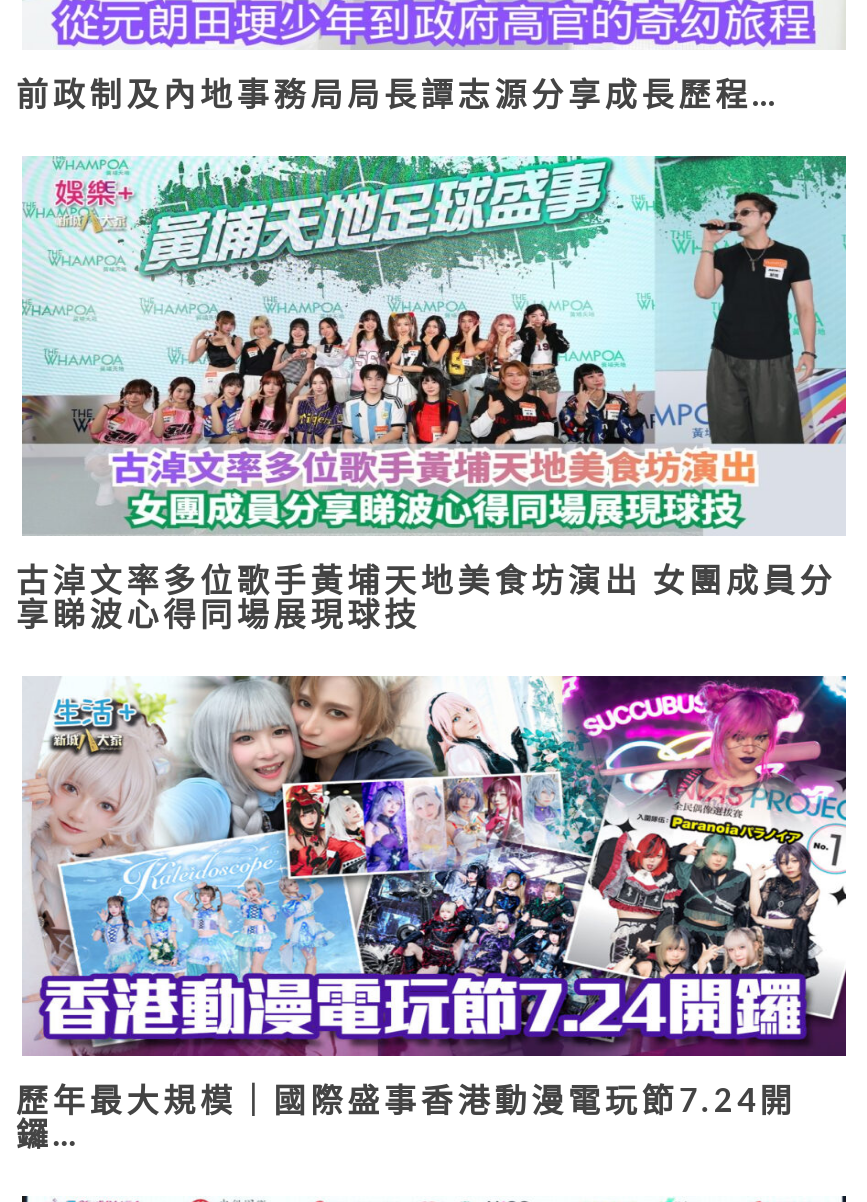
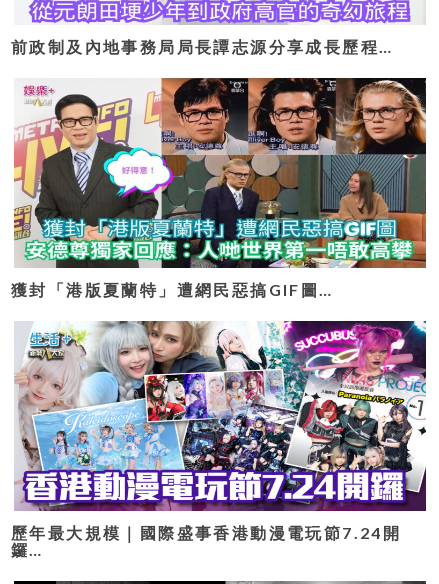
- [image]
- 古淖文率多位歌手黃埔天地美食坊演出 女團成員分
- 享睇波心得同場展現球技
+ [image]
+ 獲封「港版夏蘭特」遭網民惡搞GIF圖…
